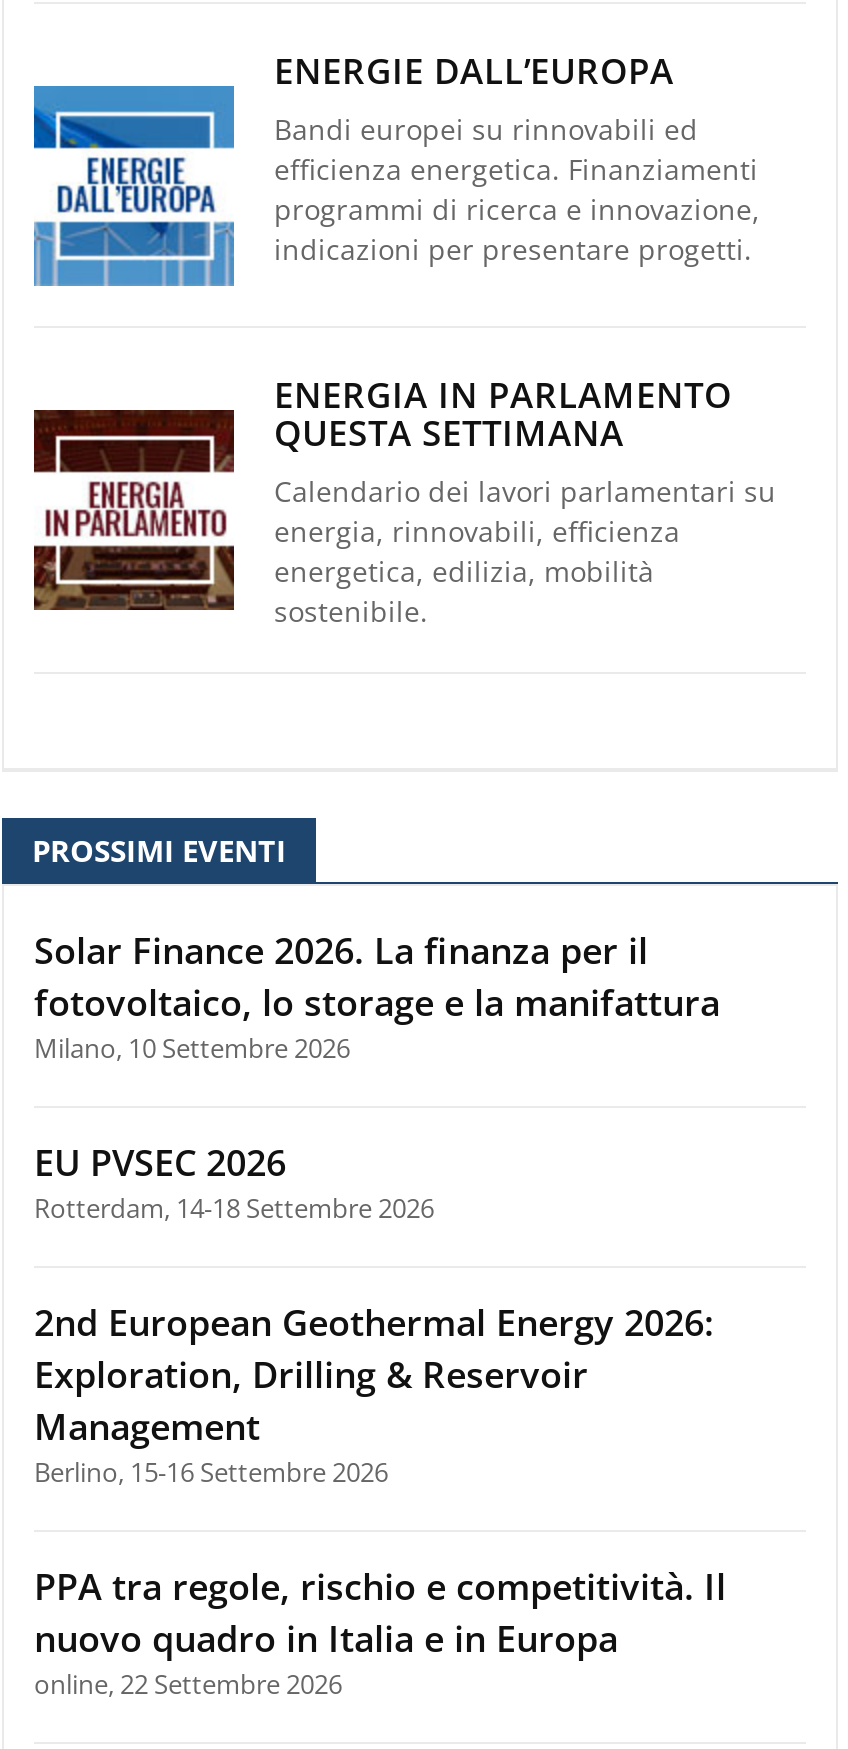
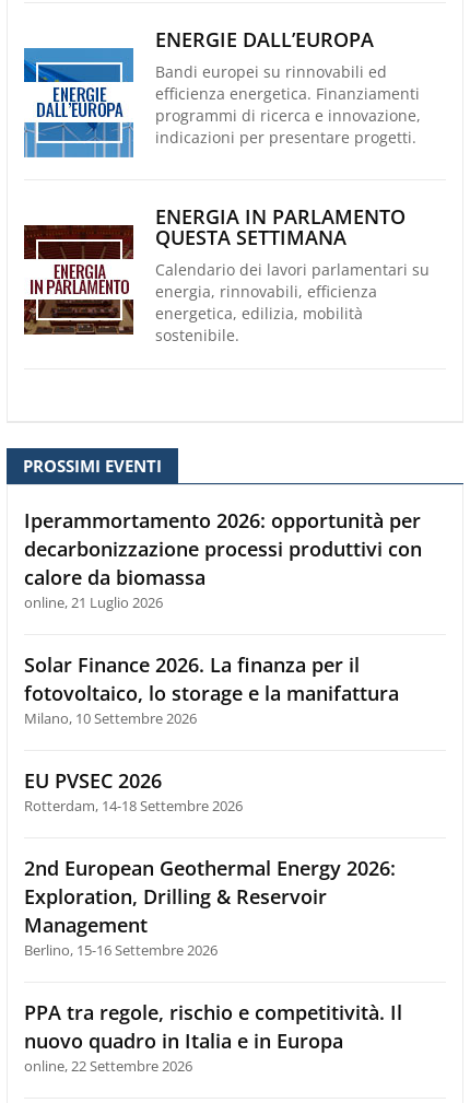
+ Iperammortamento 2026: opportunità per
+ decarbonizzazione processi produttivi con
+ calore da biomassa
+ online, 21 Luglio 2026
